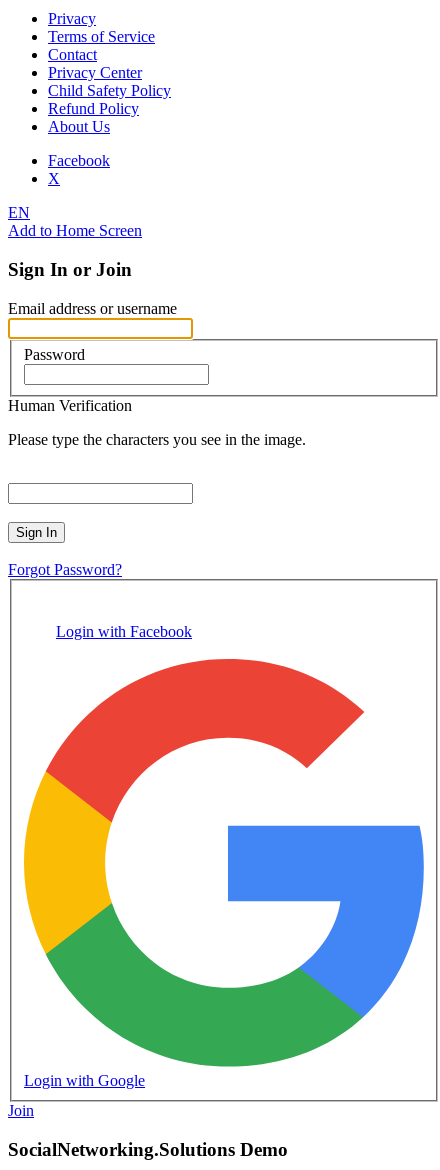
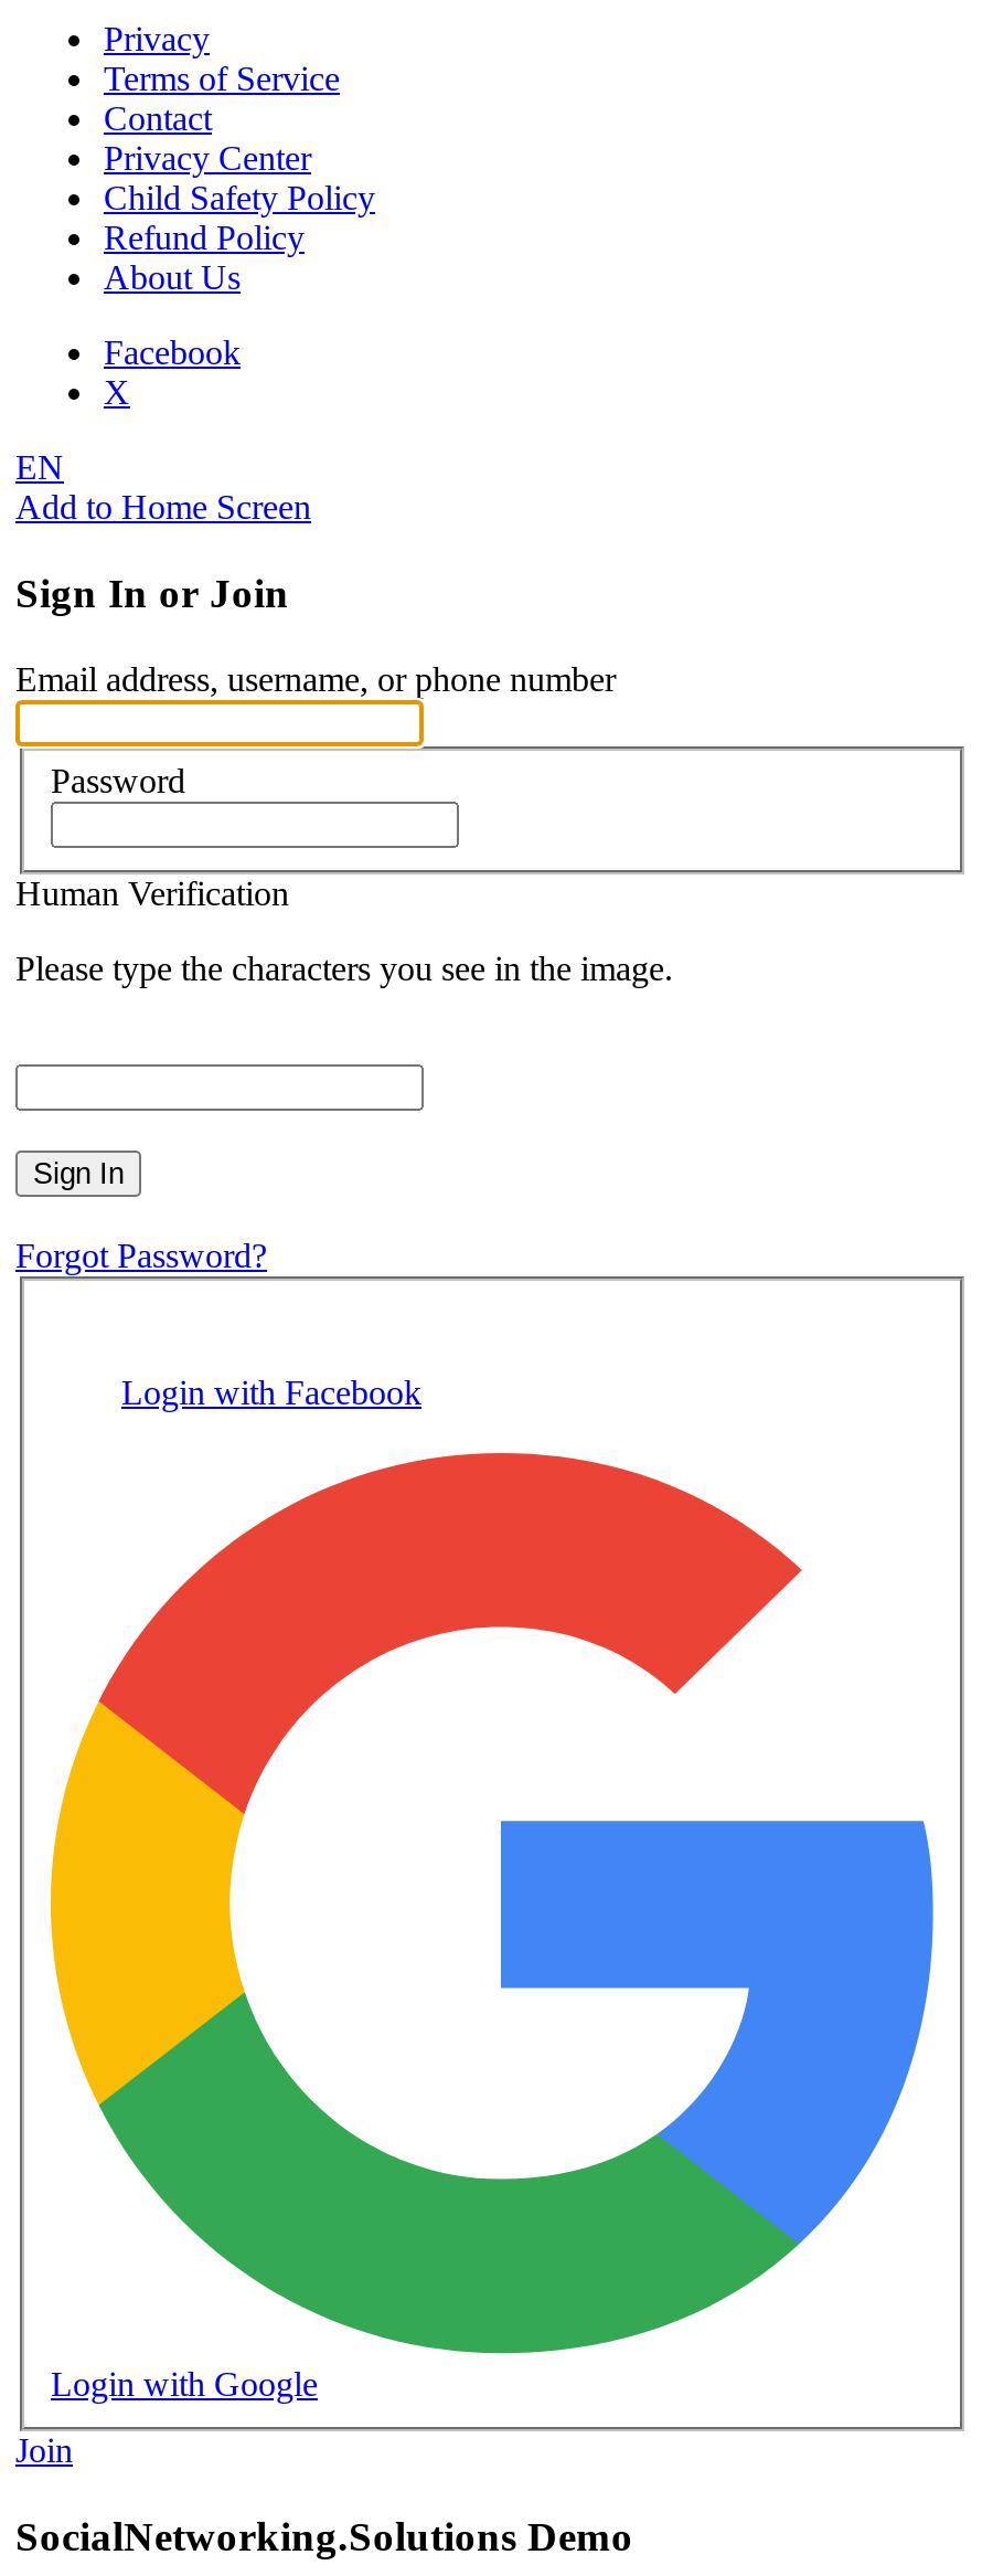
- Email address or username
+ Email address, username, or phone number
